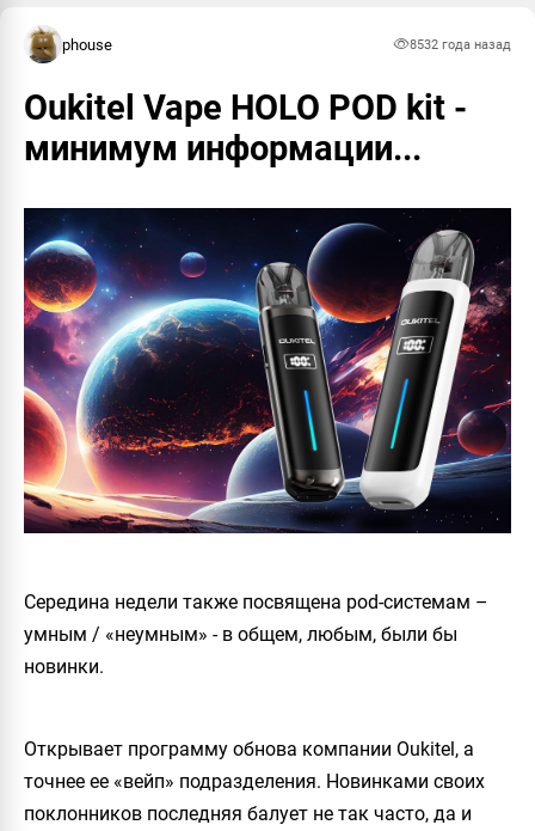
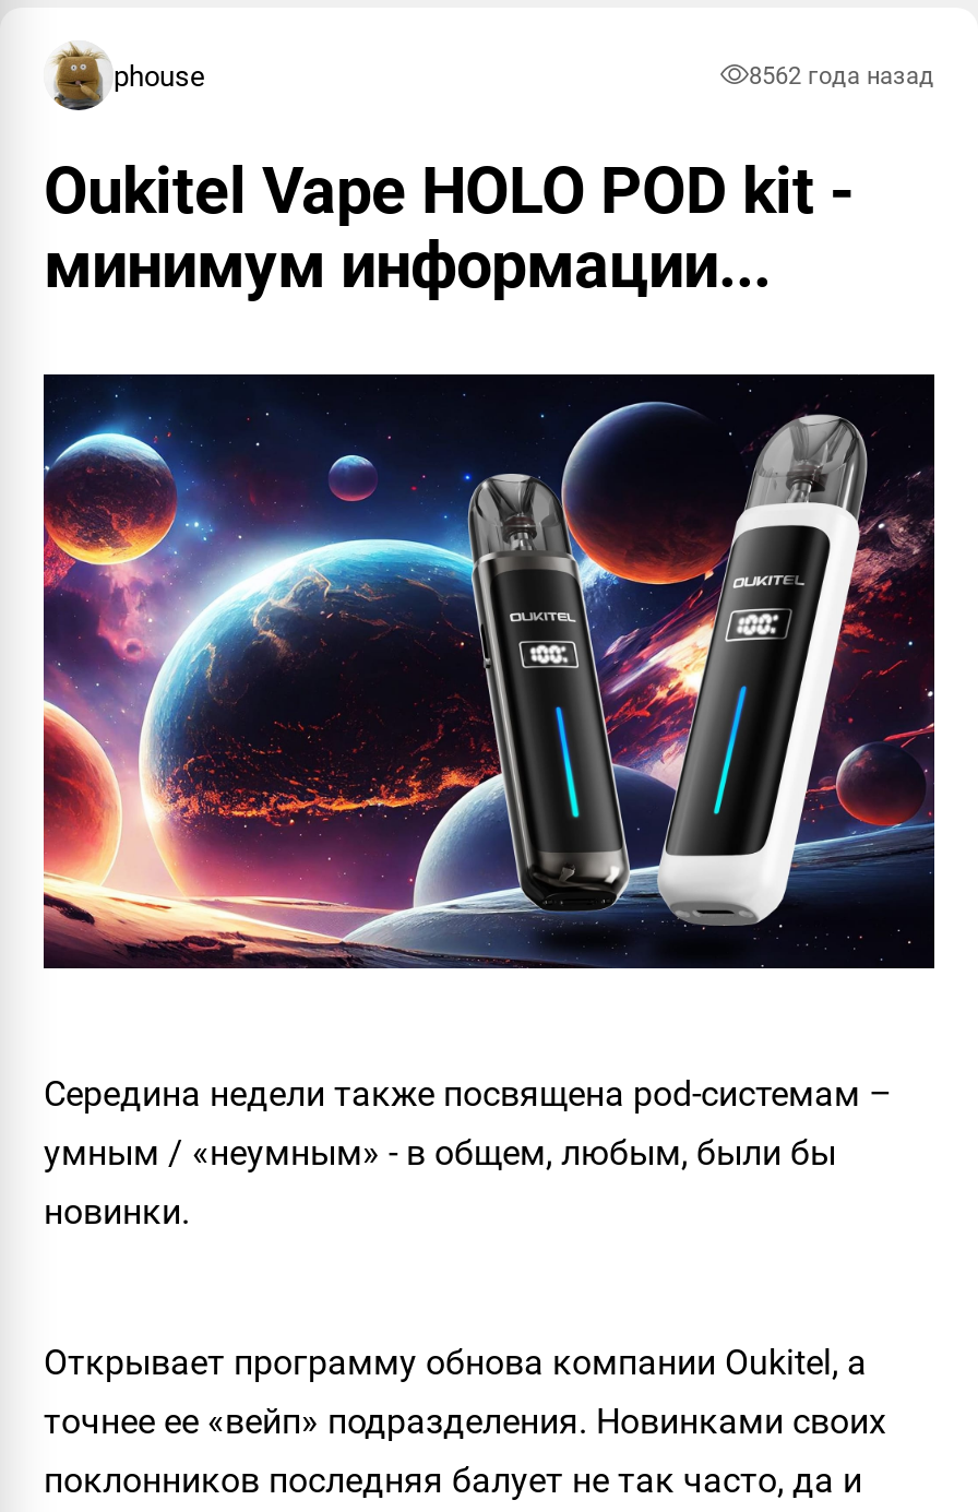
- 8532 года назад
+ 8562 года назад
